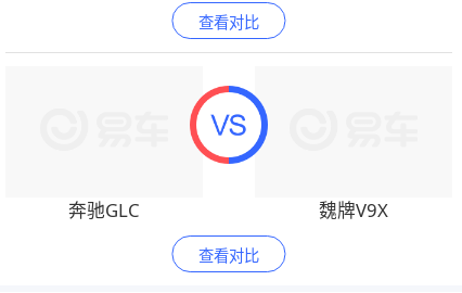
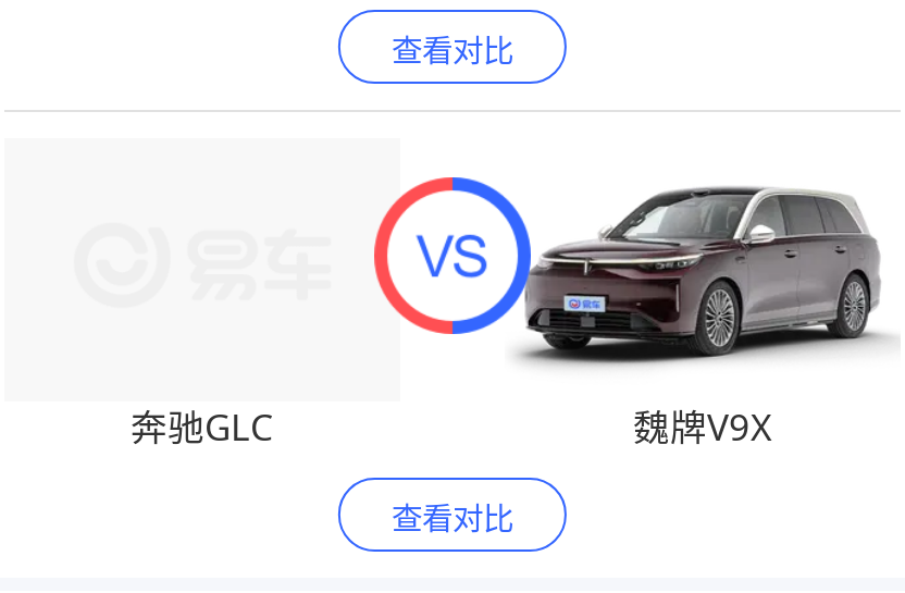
+ [image]
